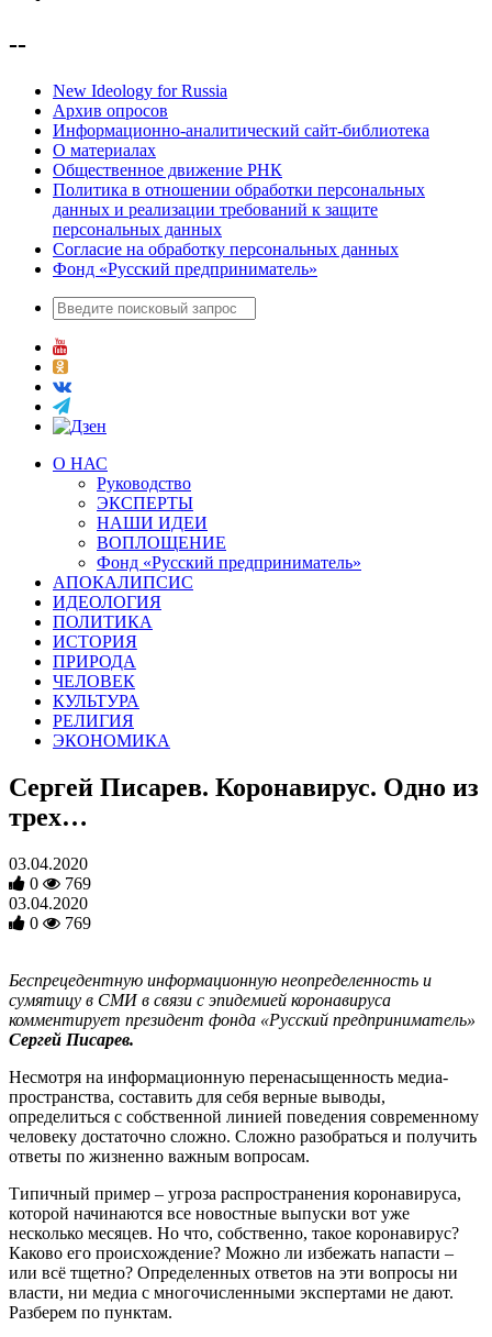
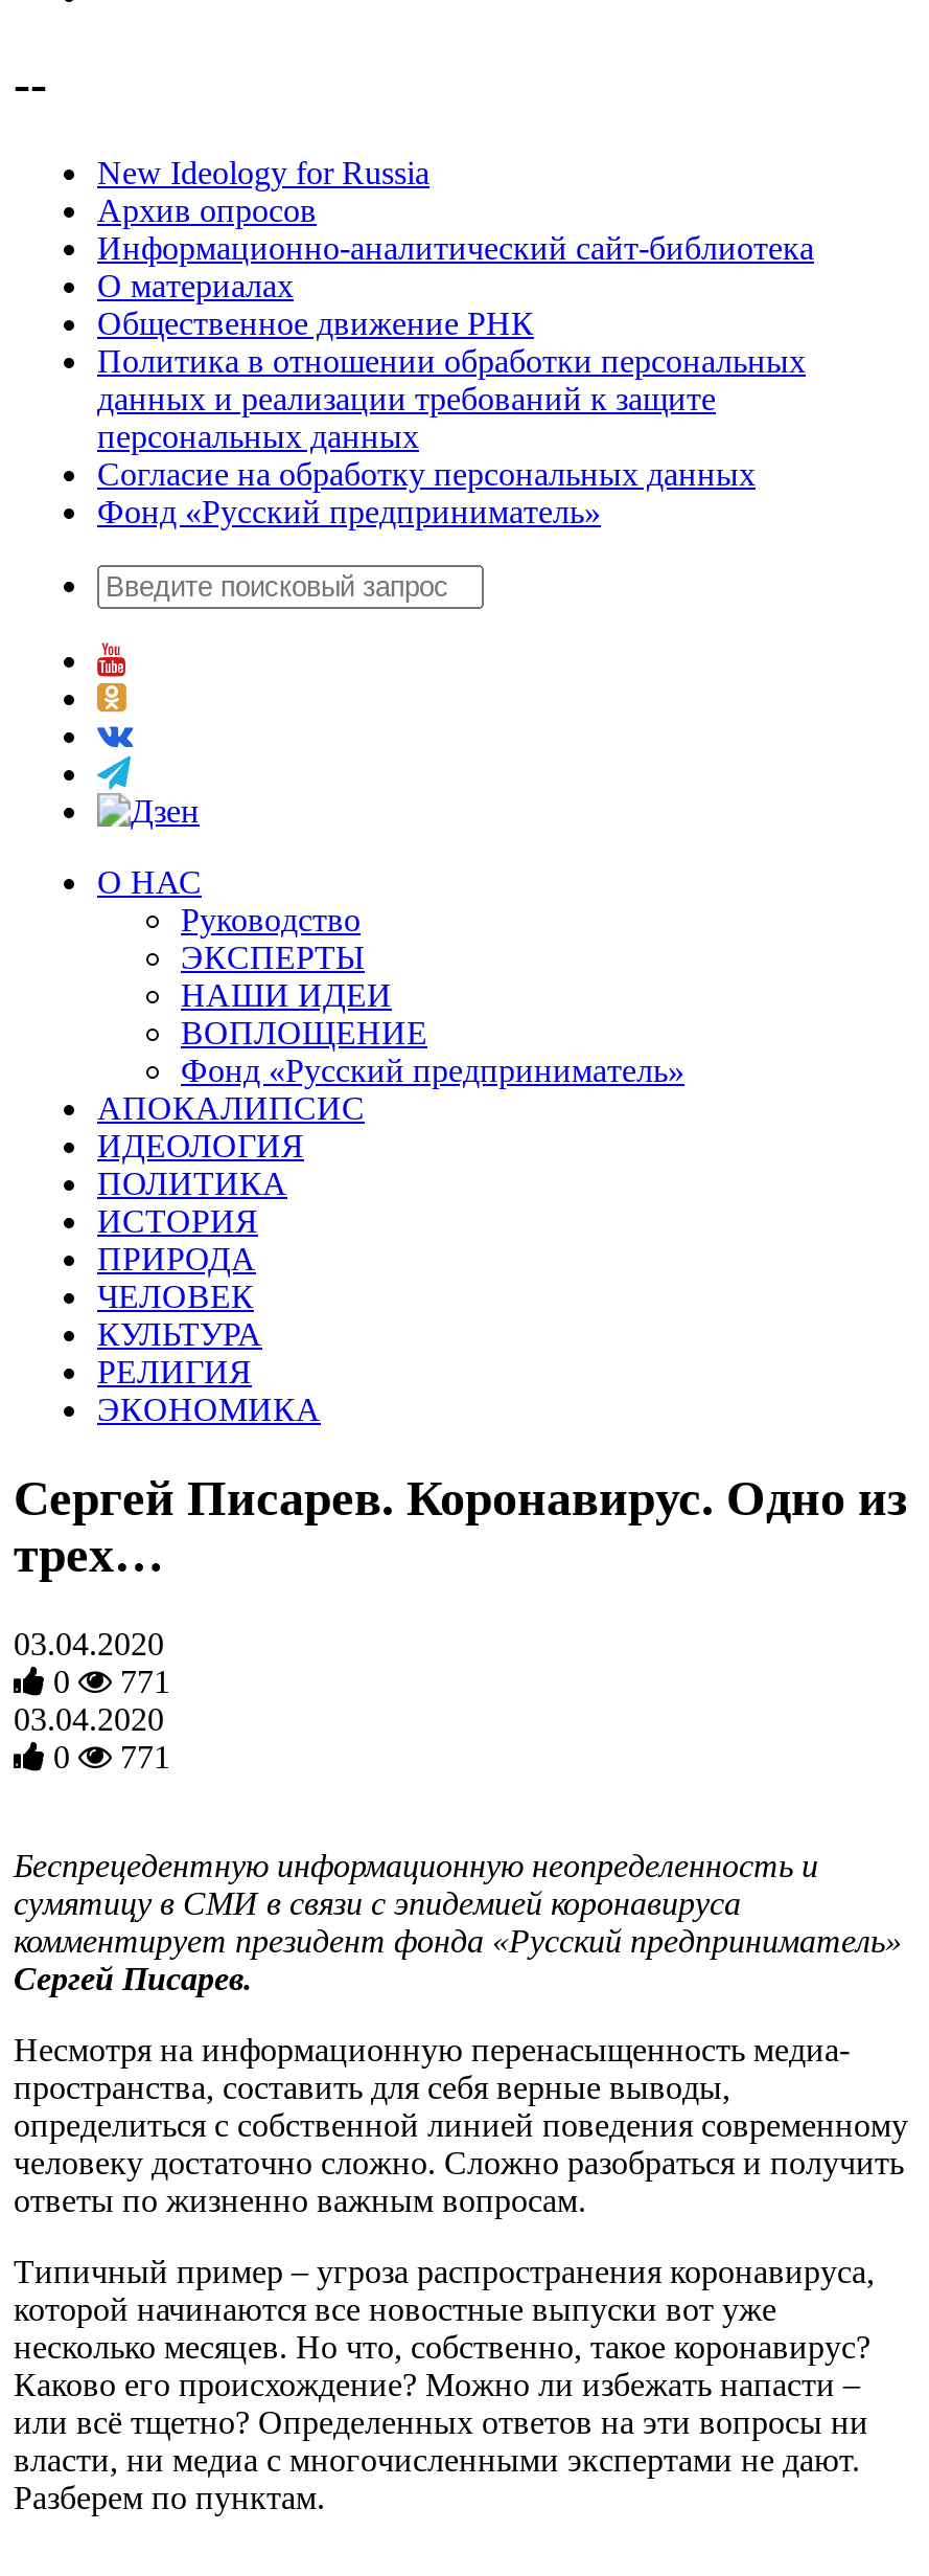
- 0 769
+ 0 771

- 0 769
+ 0 771
